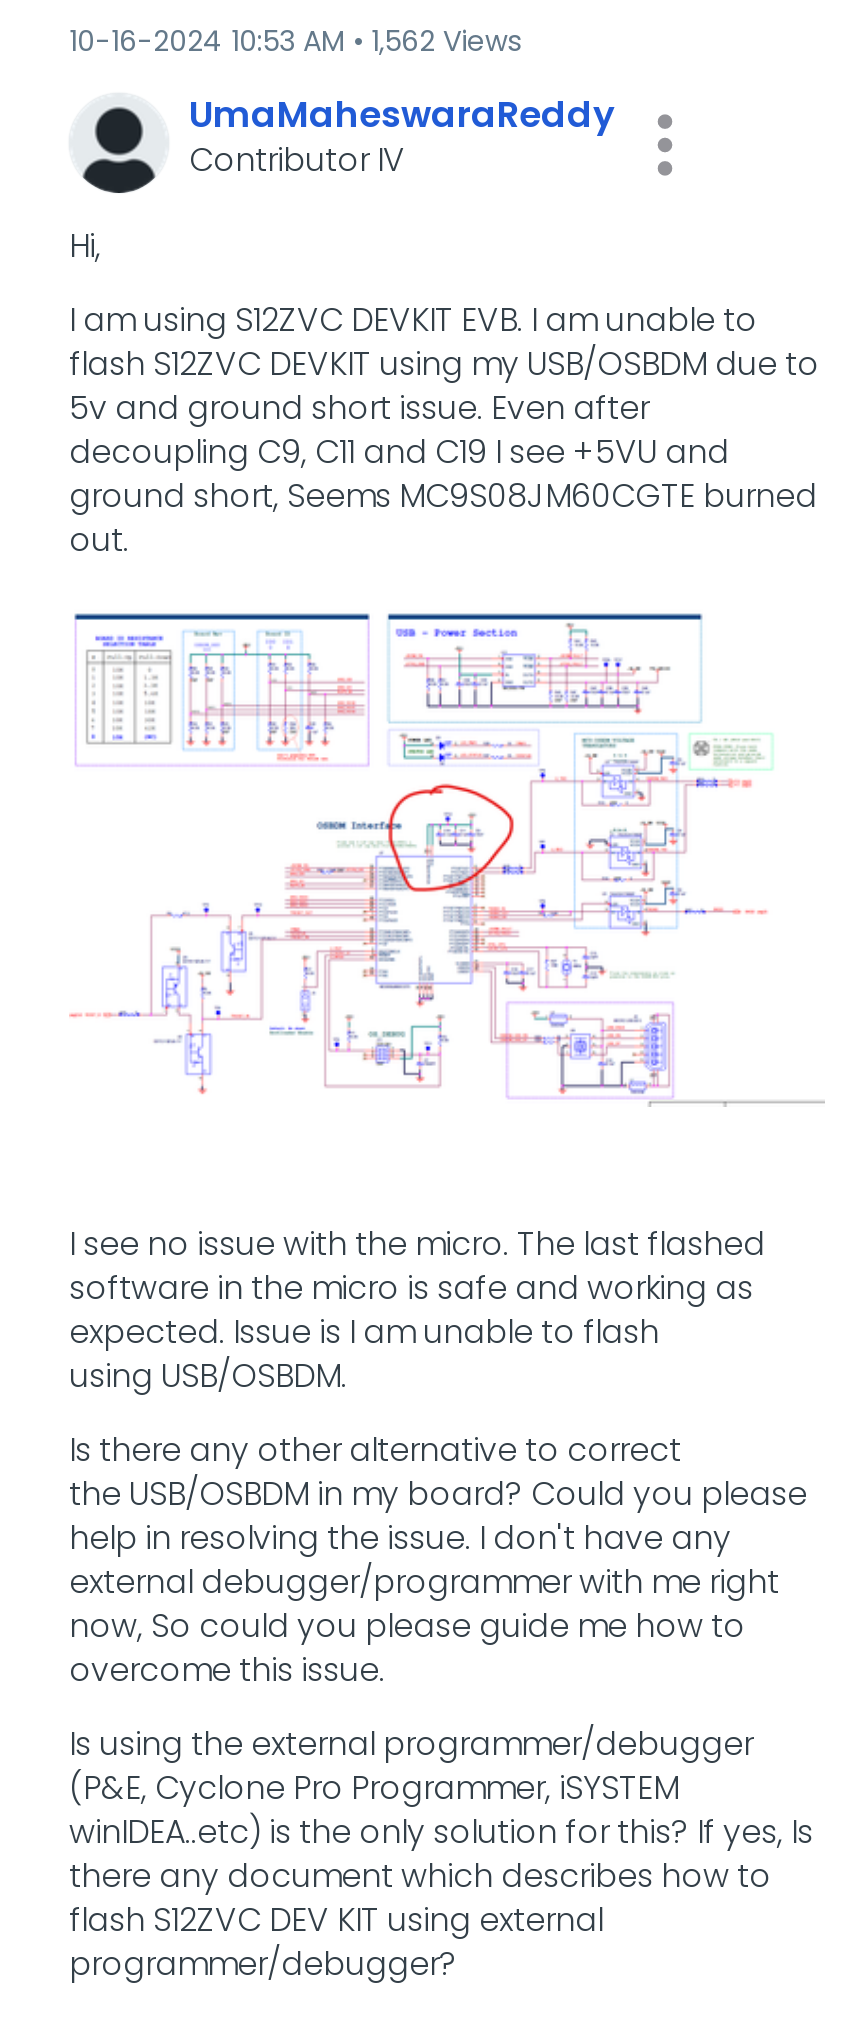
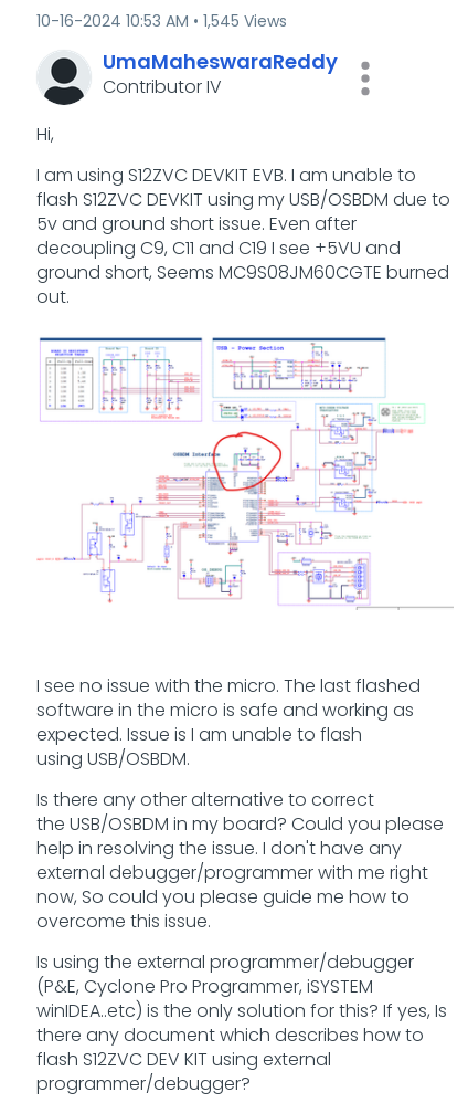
- 10-16-2024 10:53 AM 1,562 Views
+ 10-16-2024 10:53 AM 1,545 Views
